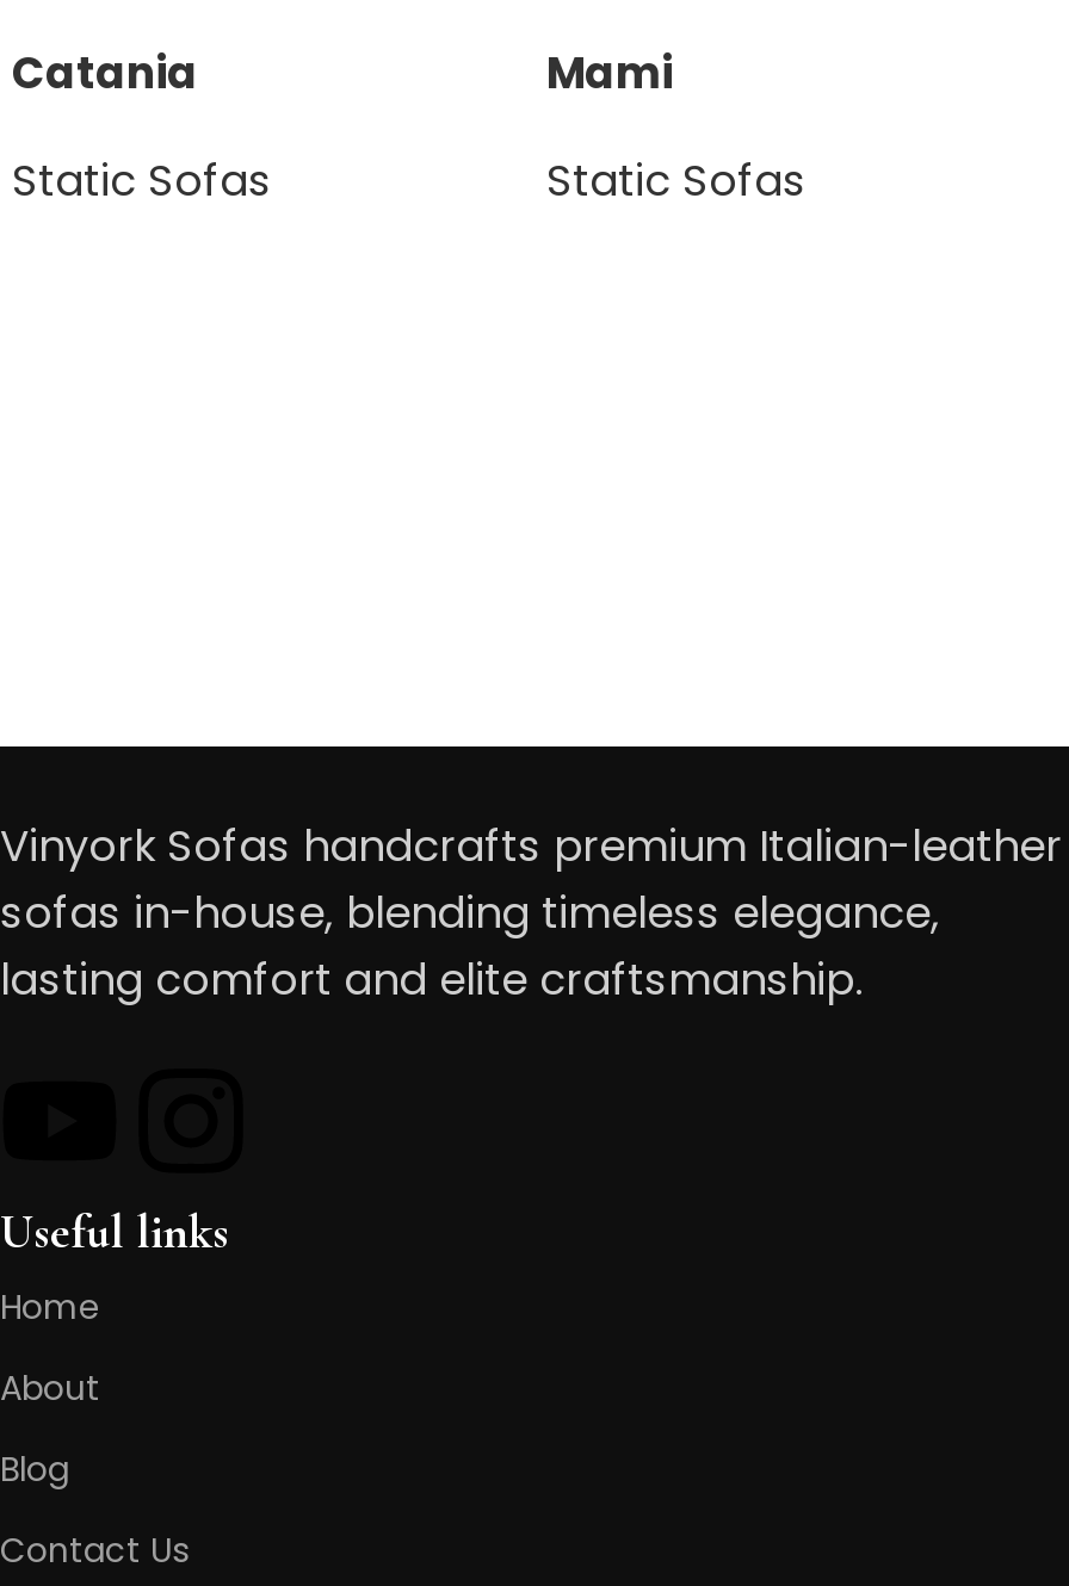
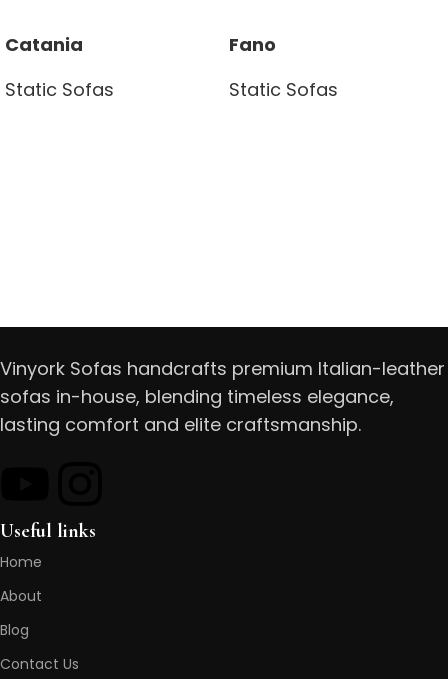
- Mami
+ Fano
